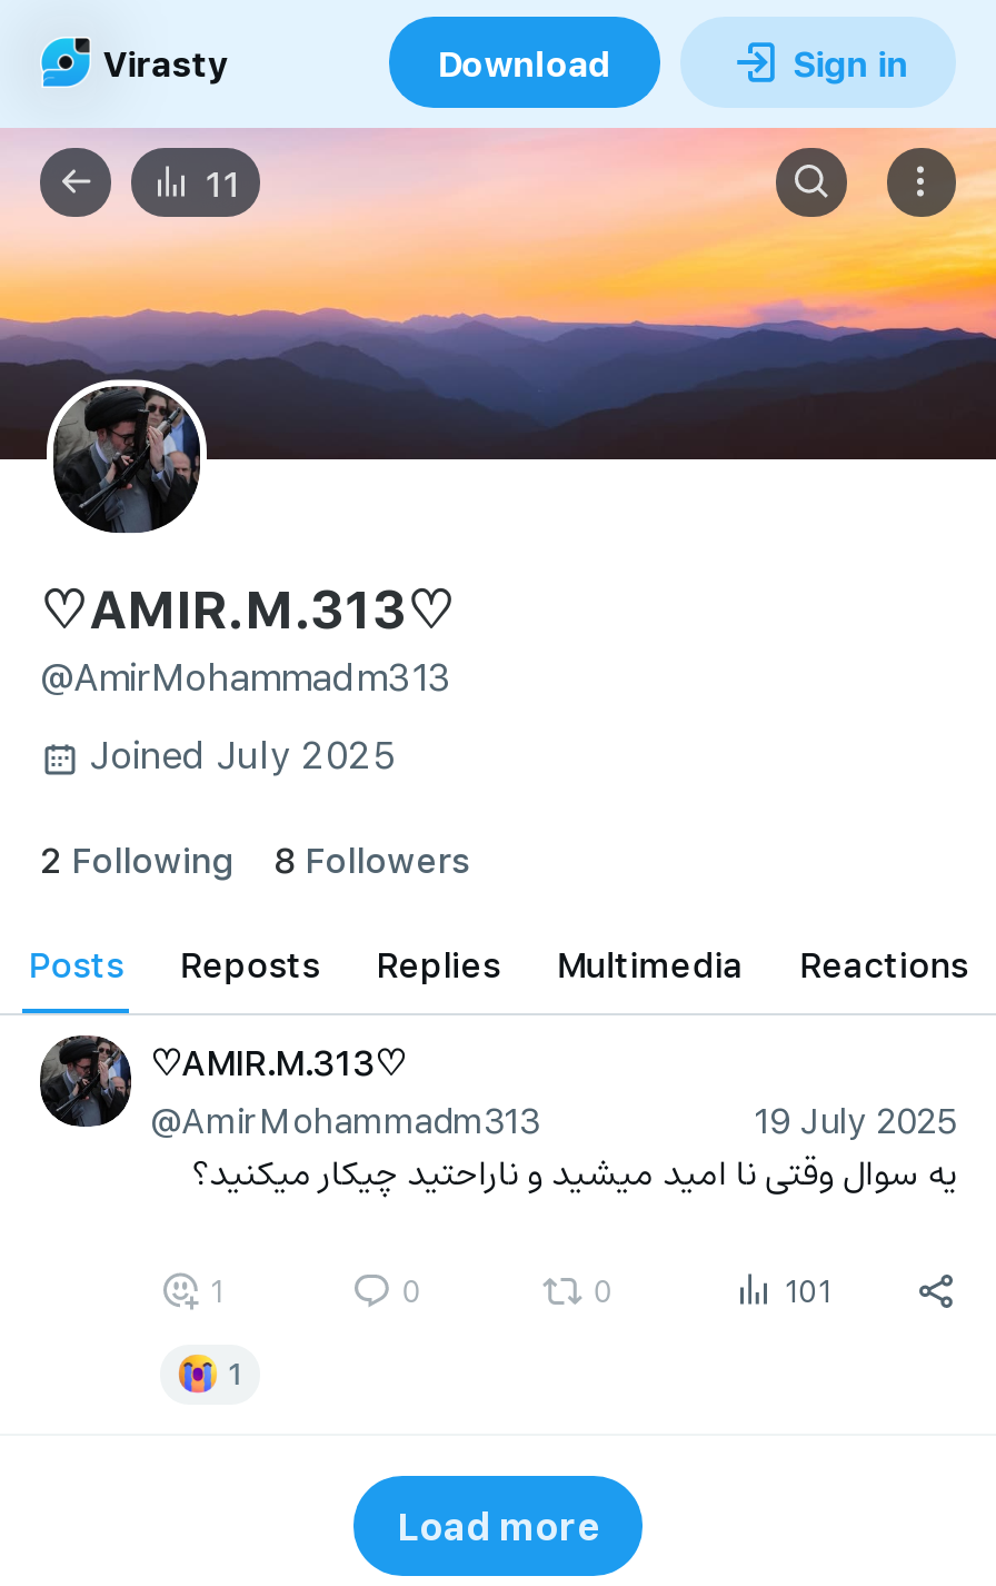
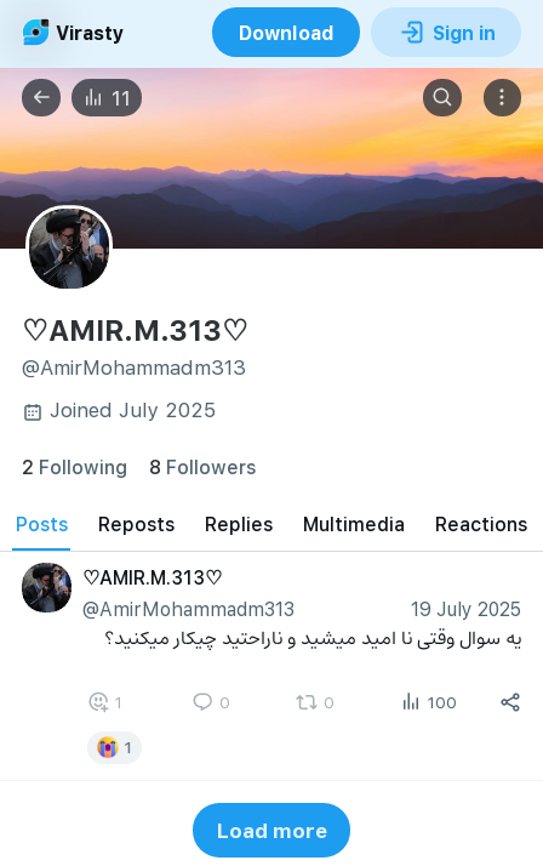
- 101
+ 100
